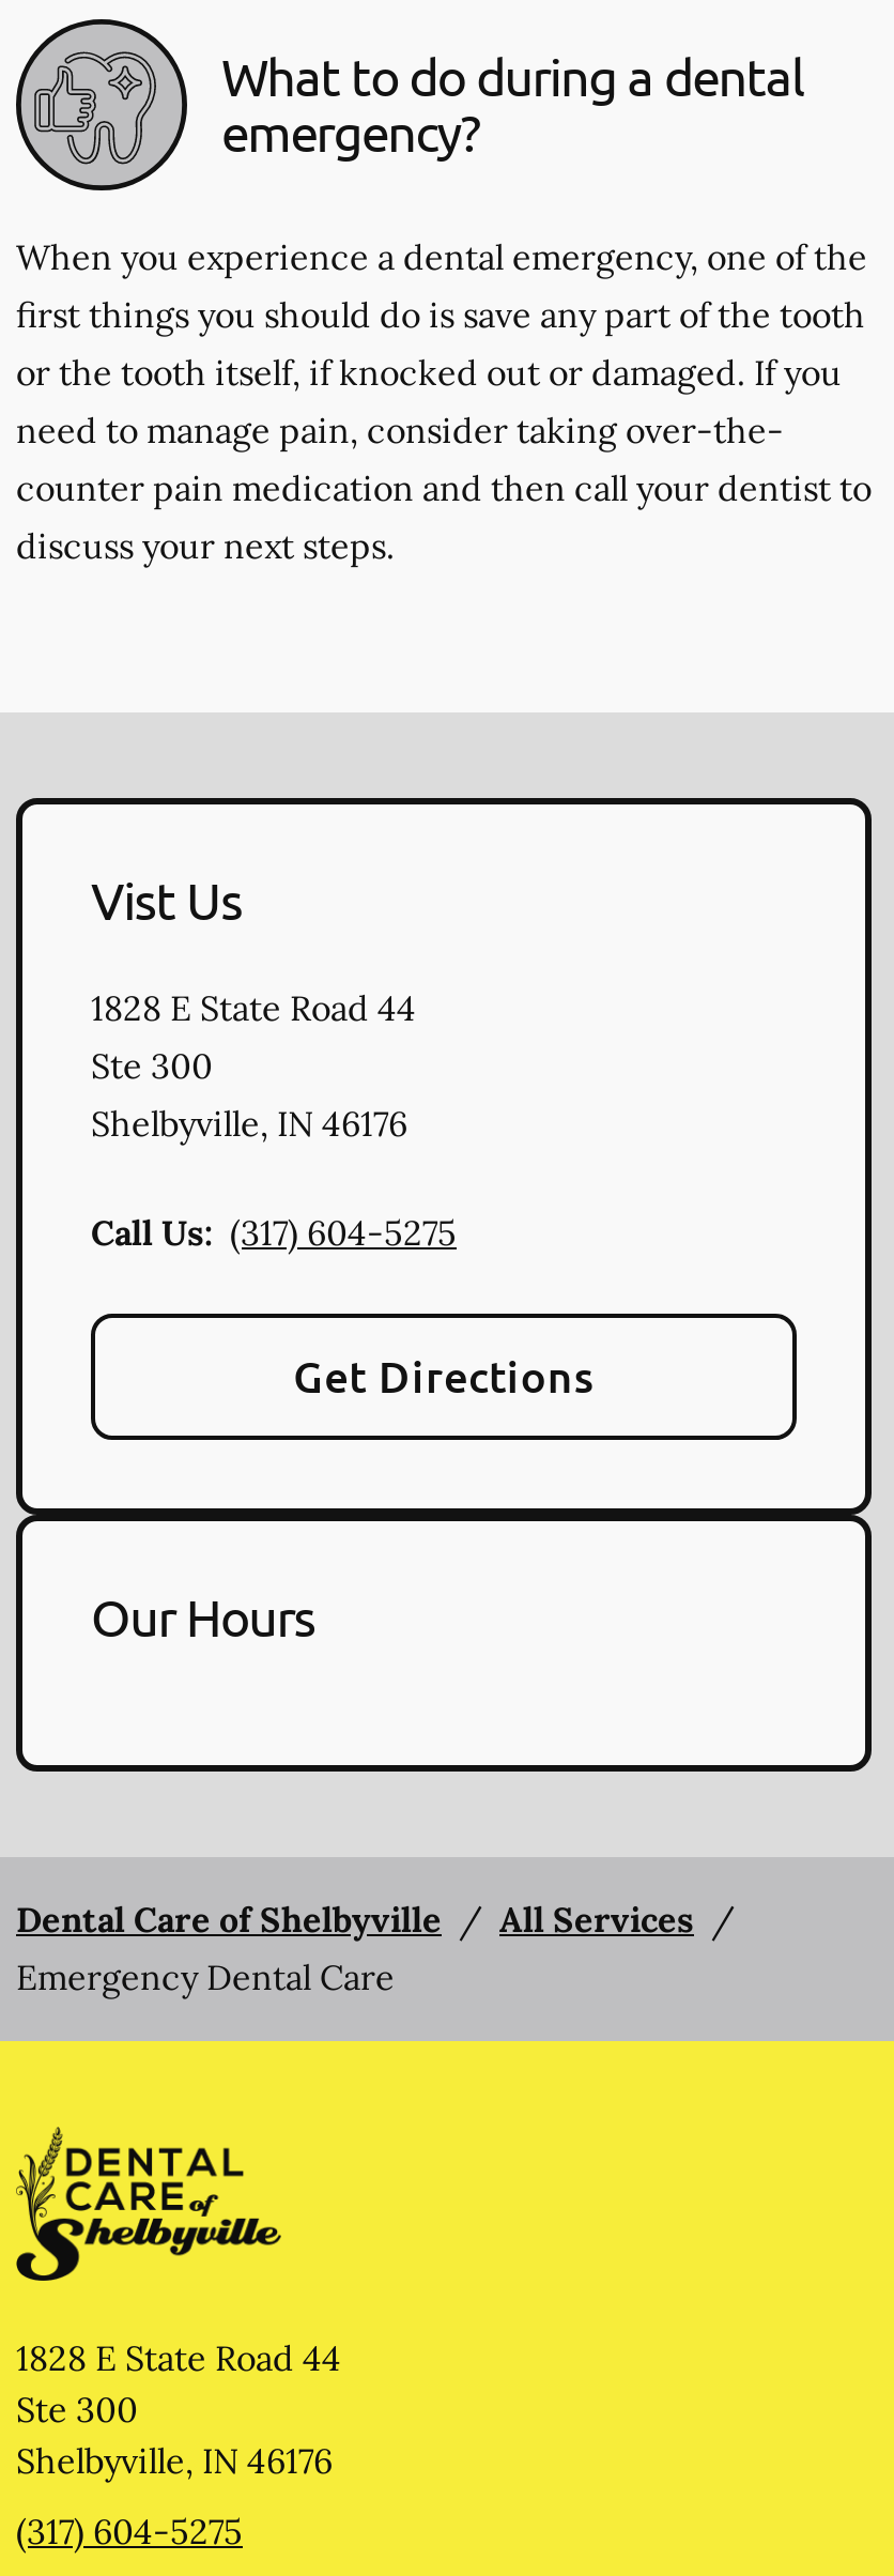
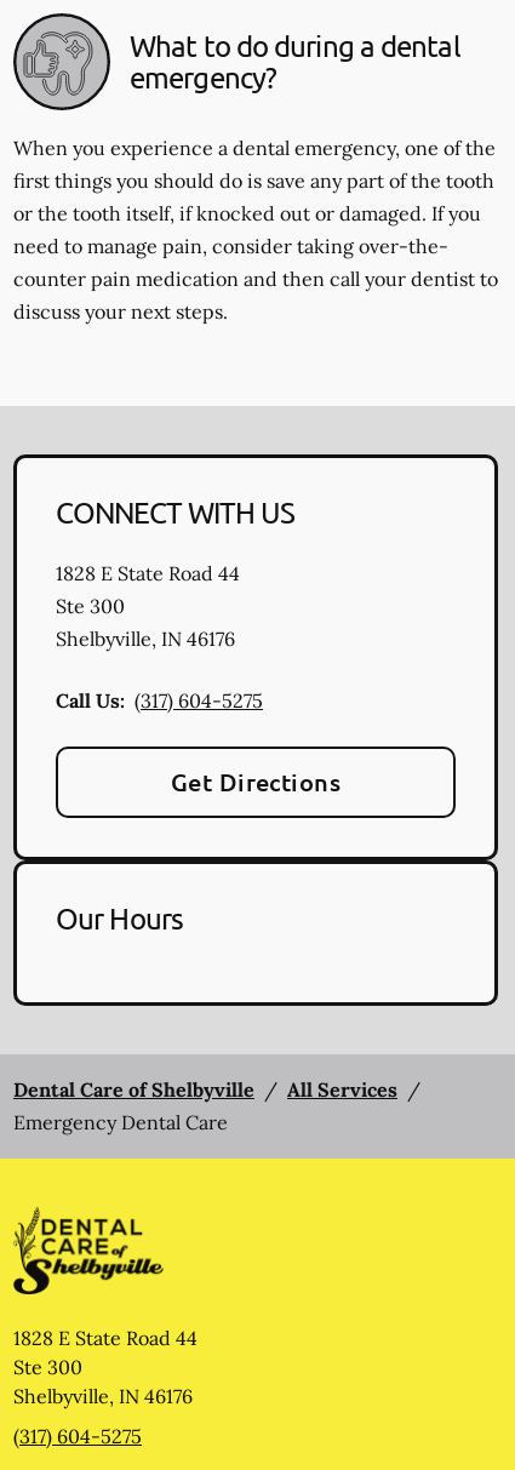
- Vist Us
+ CONNECT WITH US
